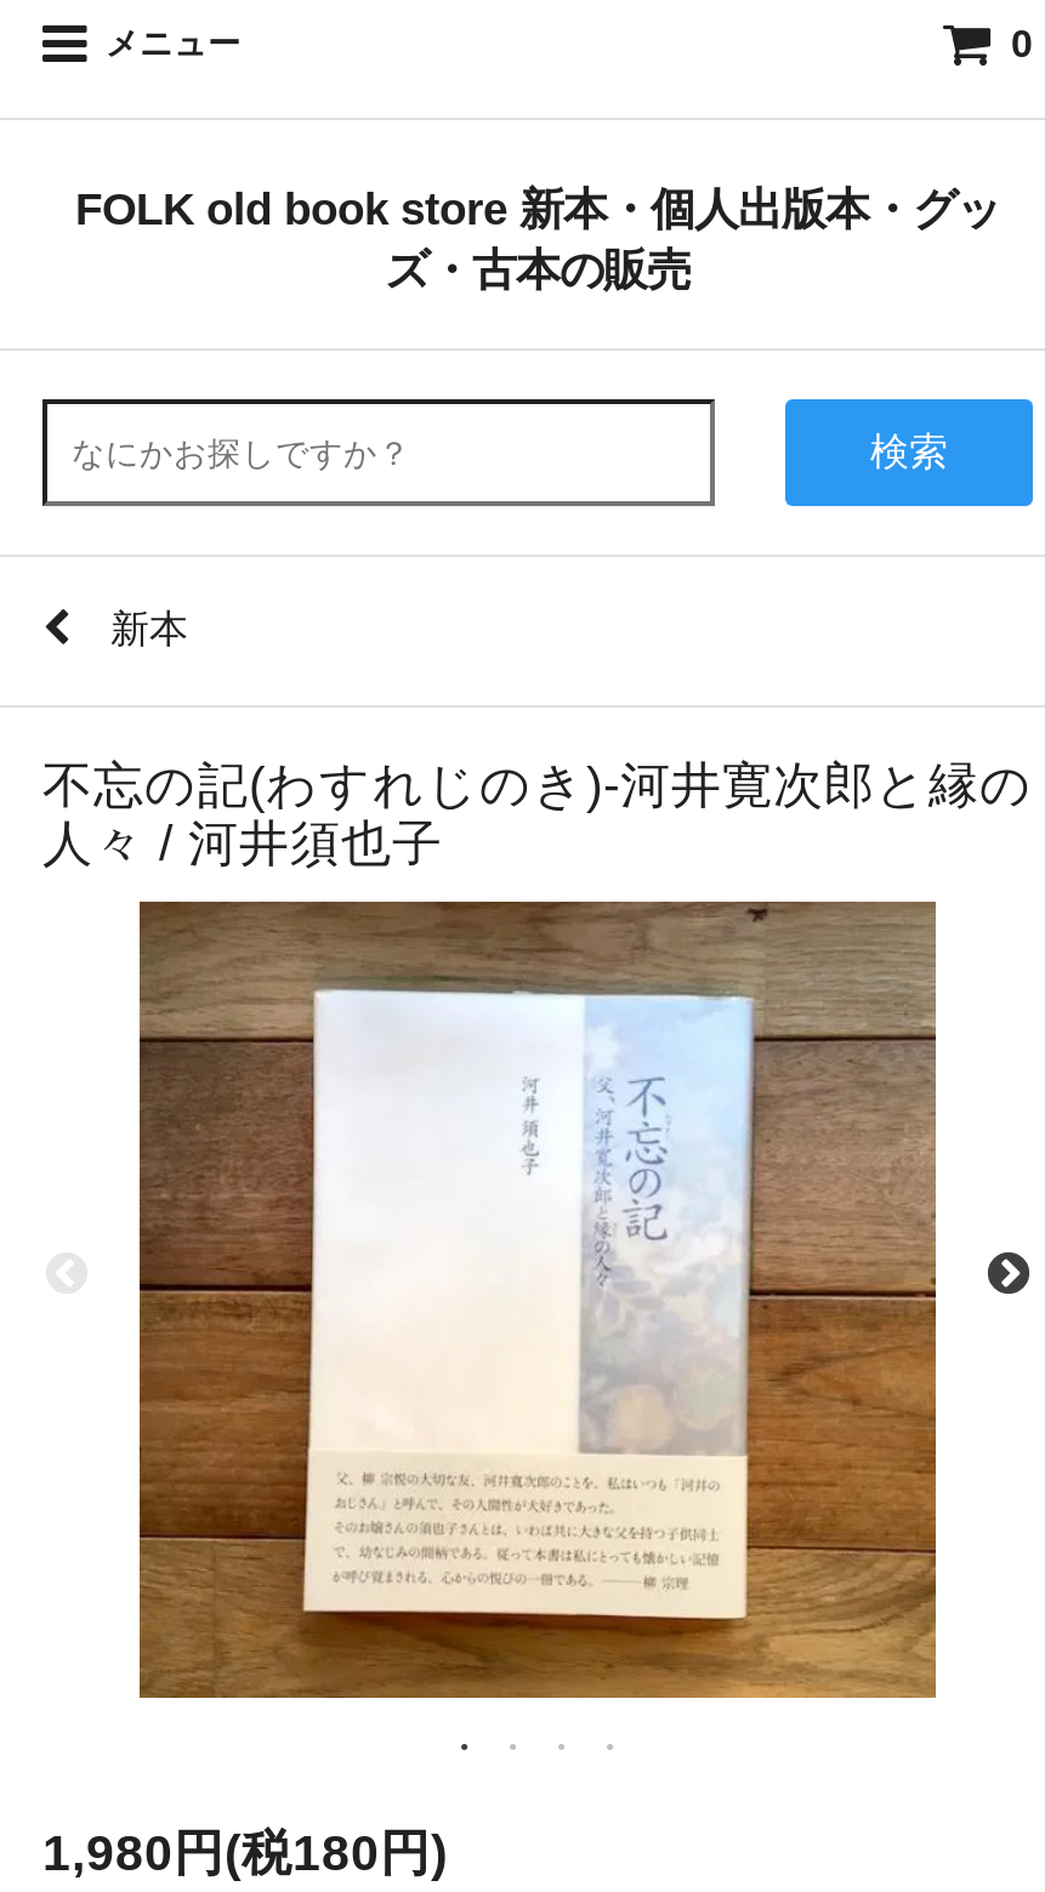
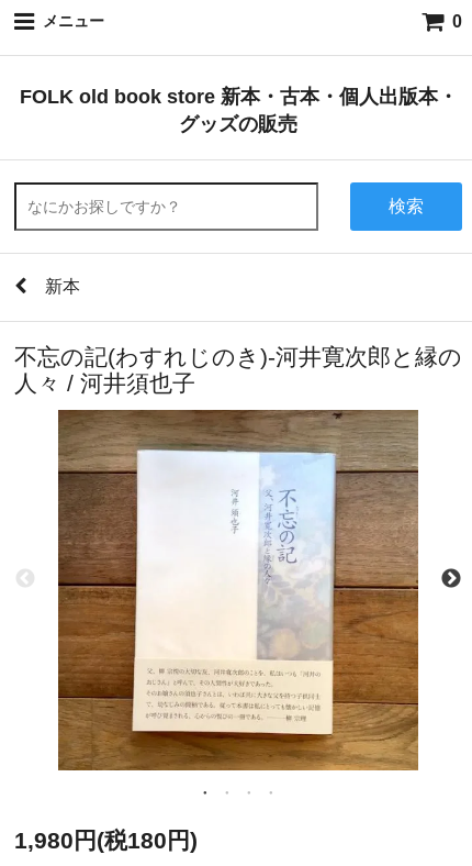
- FOLK old book store 新本・個人出版本・グッ
- ズ・古本の販売
+ FOLK old book store 新本・古本・個人出版本・
+ グッズの販売
